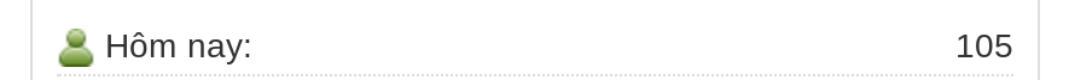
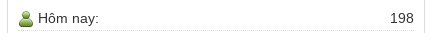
- 105
+ 198
